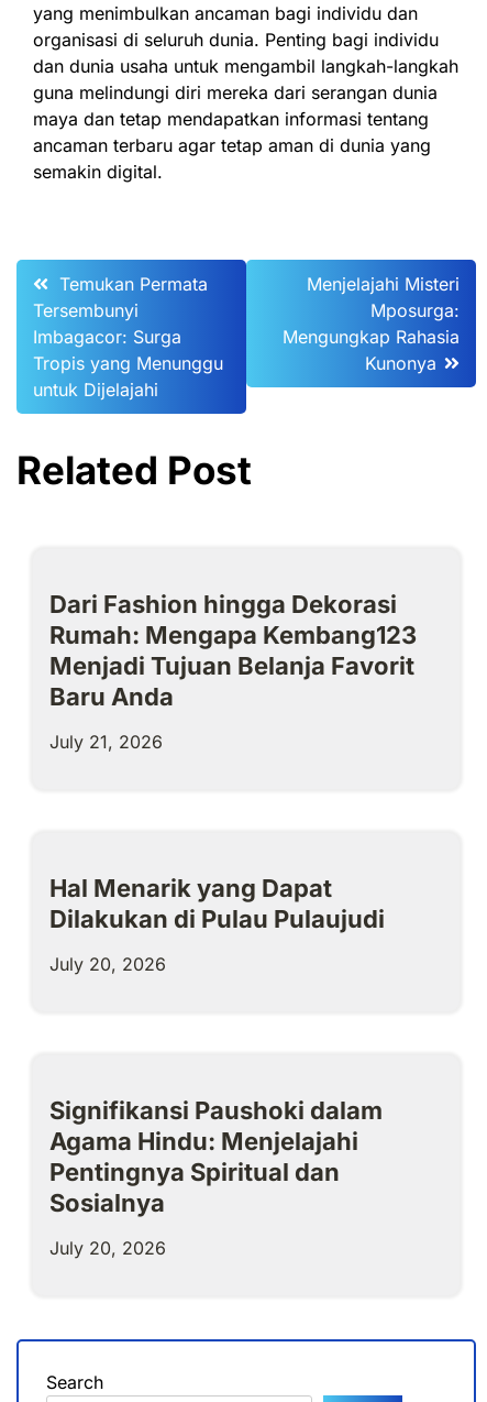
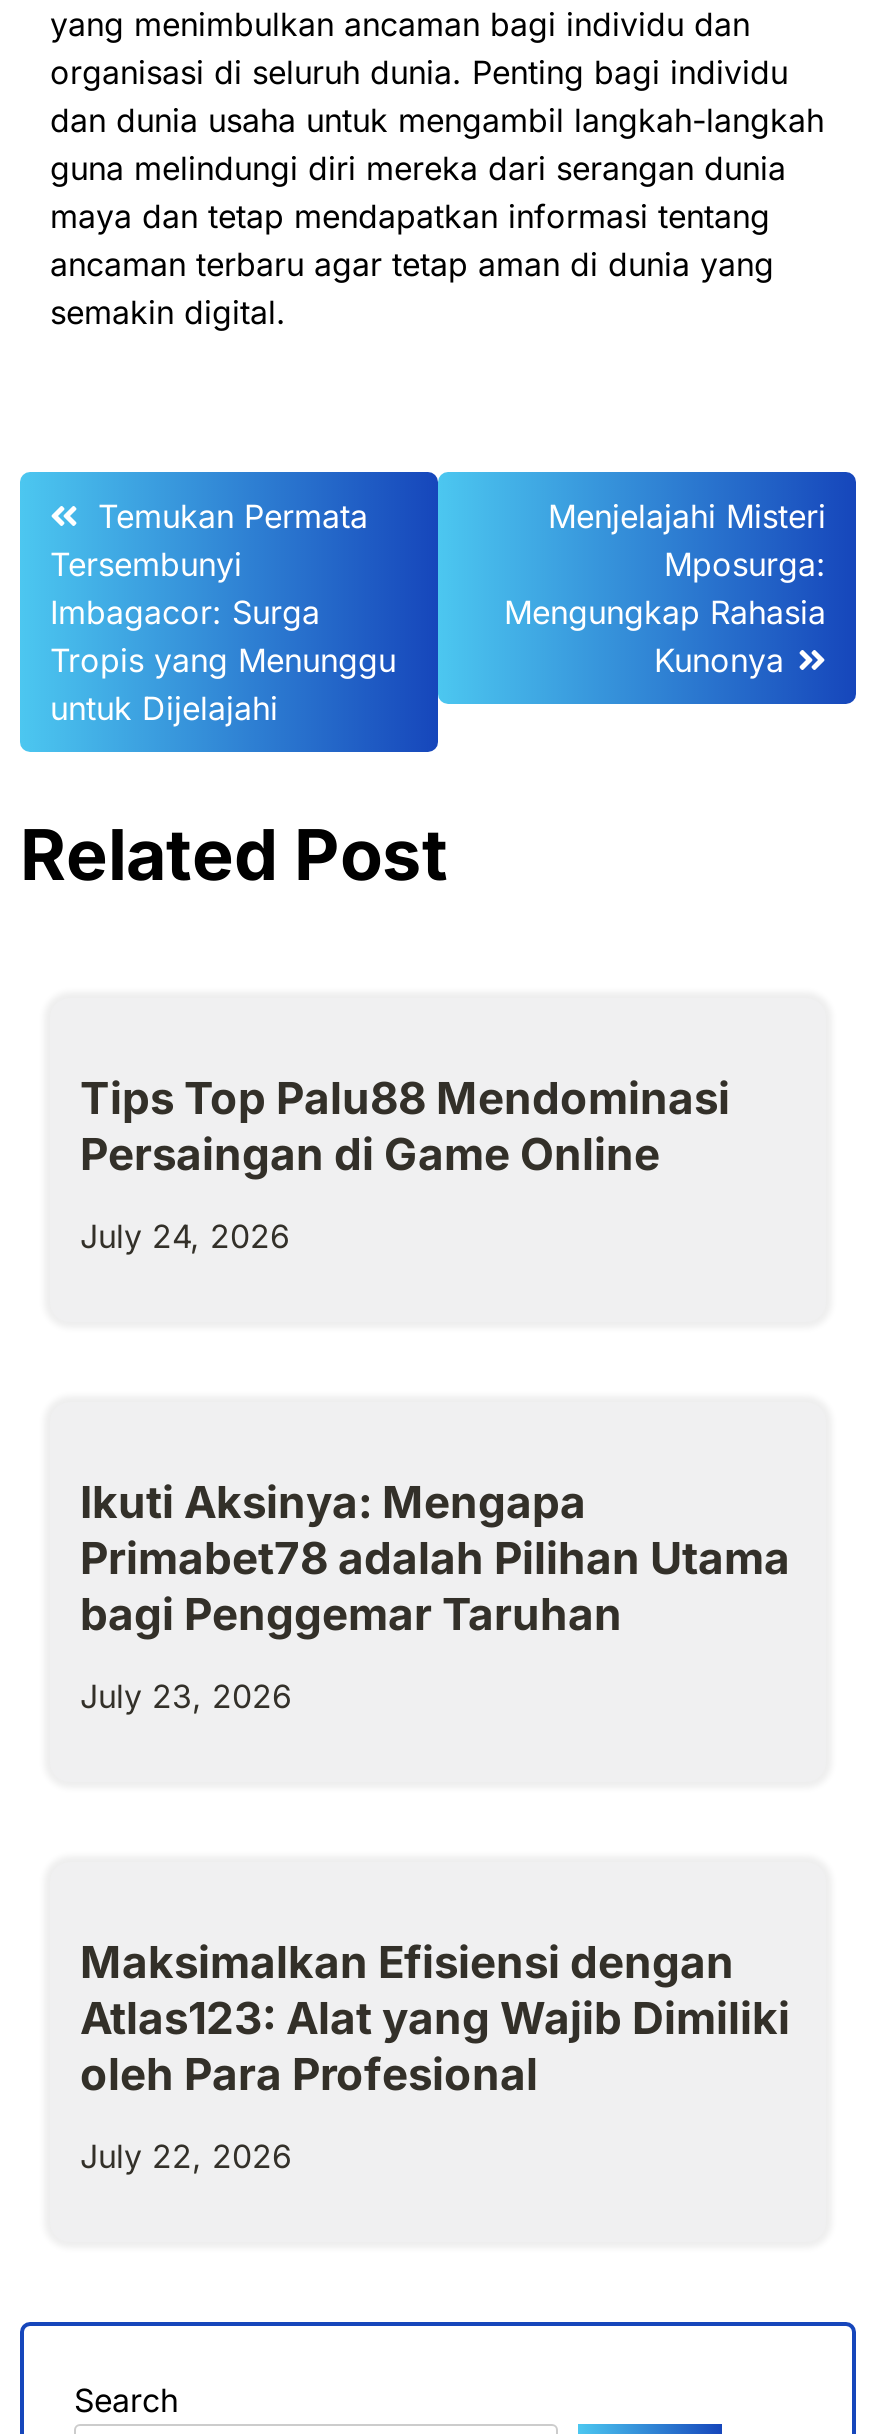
- Dari Fashion hingga Dekorasi
- Rumah: Mengapa Kembang123
- Menjadi Tujuan Belanja Favorit
- Baru Anda
+ Tips Top Palu88 Mendominasi
+ Persaingan di Game Online

- July 21, 2026
+ July 24, 2026

- Hal Menarik yang Dapat
- Dilakukan di Pulau Pulaujudi
+ Ikuti Aksinya: Mengapa
+ Primabet78 adalah Pilihan Utama
+ bagi Penggemar Taruhan

- July 20, 2026
+ July 23, 2026

- Signifikansi Paushoki dalam
- Agama Hindu: Menjelajahi
- Pentingnya Spiritual dan
- Sosialnya
+ Maksimalkan Efisiensi dengan
+ Atlas123: Alat yang Wajib Dimiliki
+ oleh Para Profesional

- July 20, 2026
+ July 22, 2026
